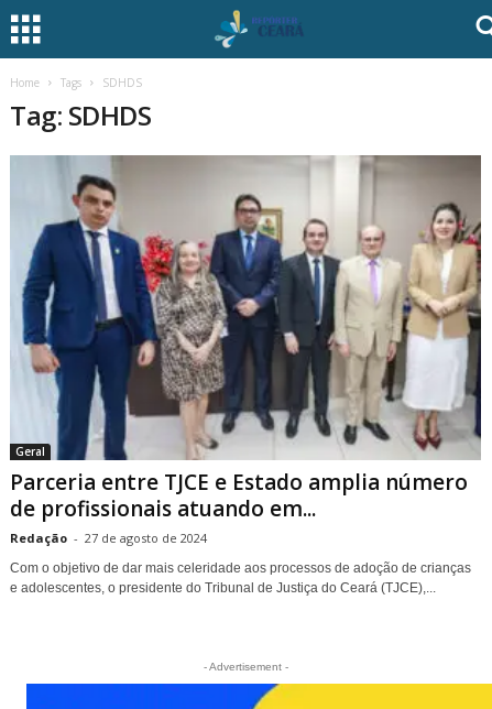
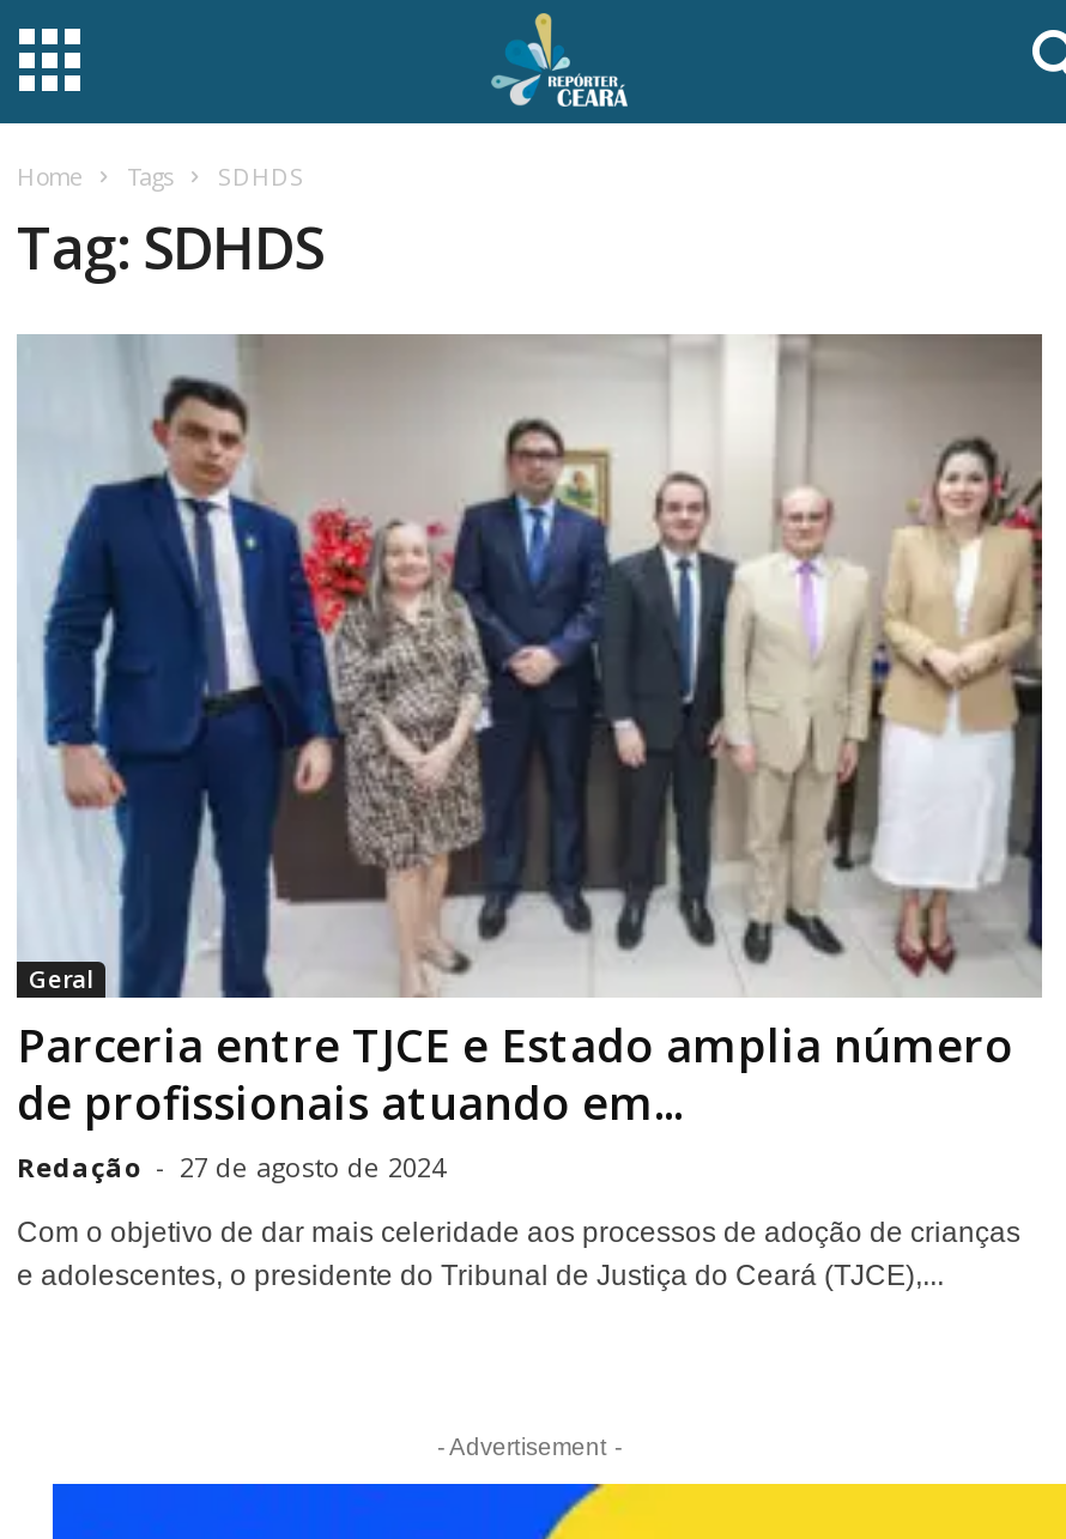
- [image]
+ [image]
